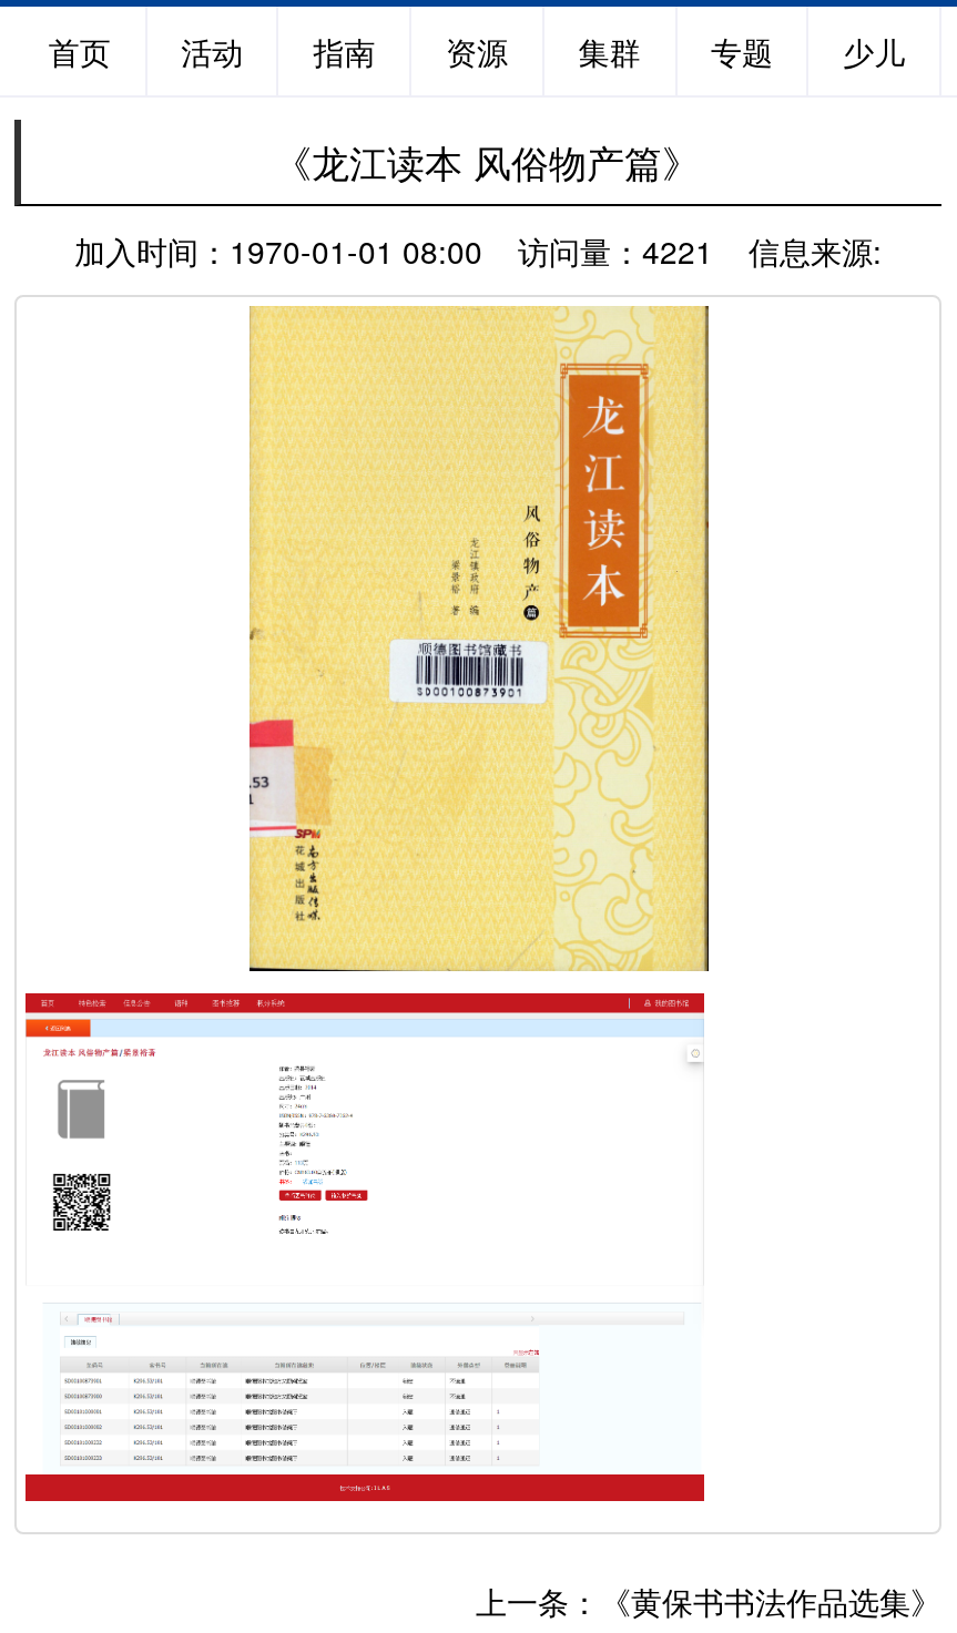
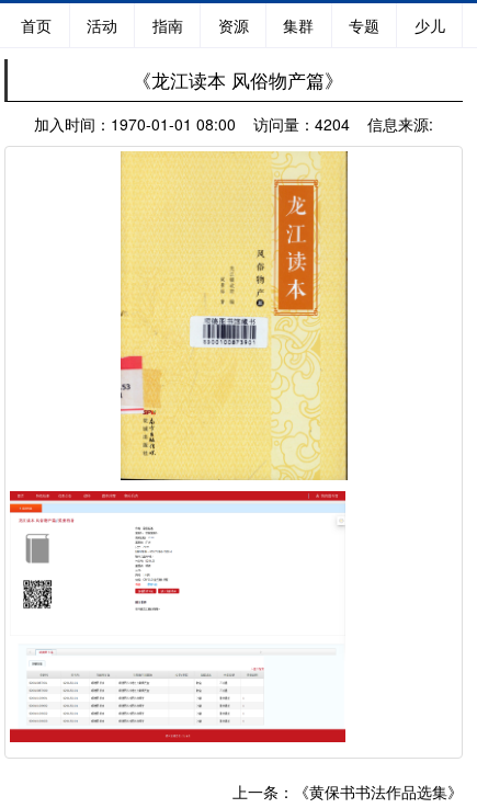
- 加入时间：1970-01-01 08:00 访问量：4221 信息来源:
+ 加入时间：1970-01-01 08:00 访问量：4204 信息来源:
